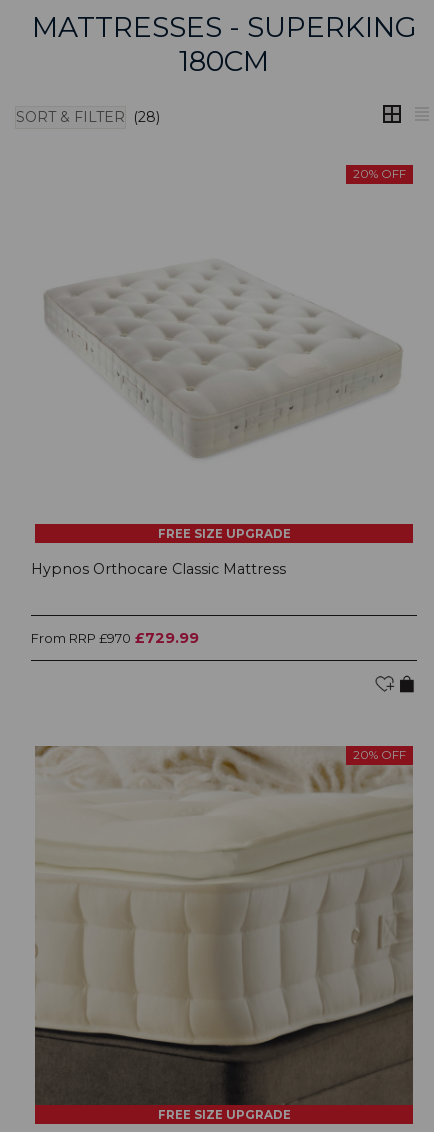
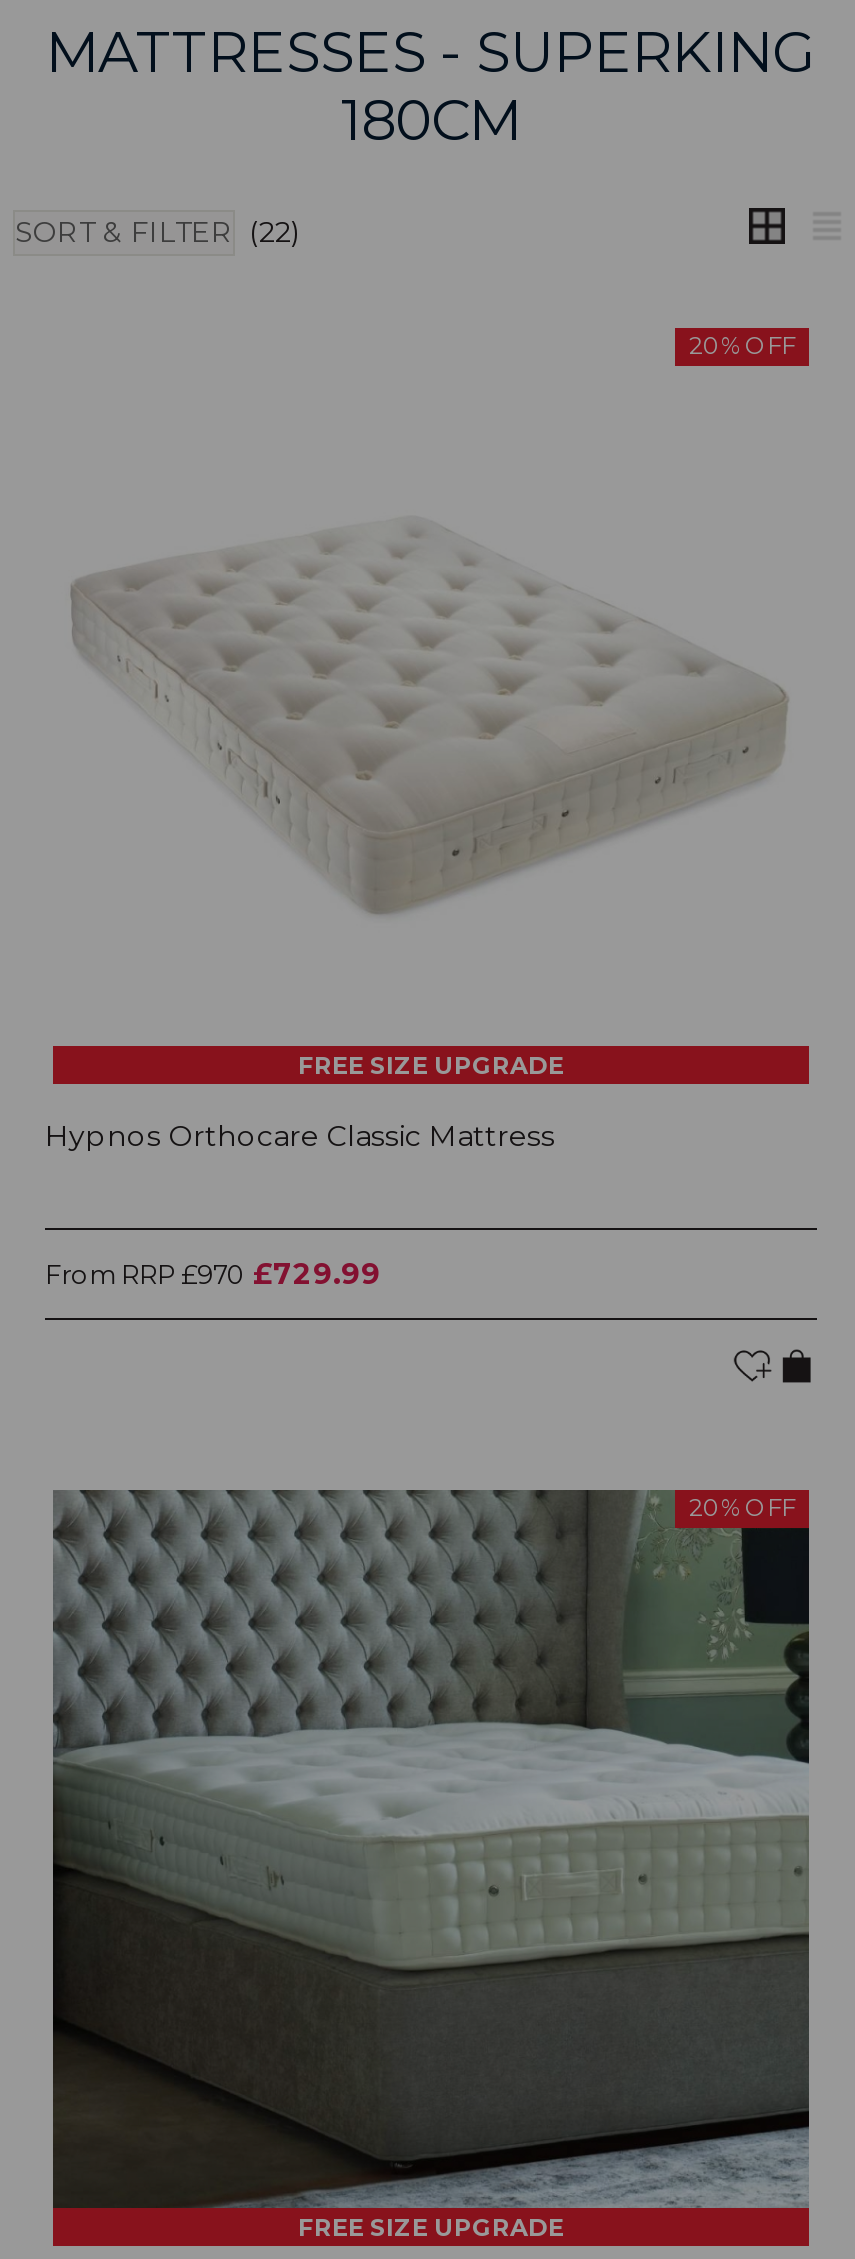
- SORT & FILTER (28)
+ SORT & FILTER (22)

- [image]
+ [image]
